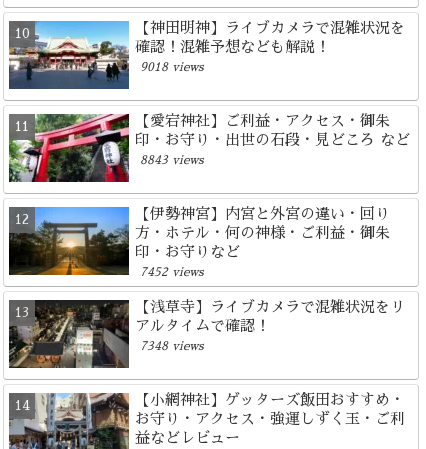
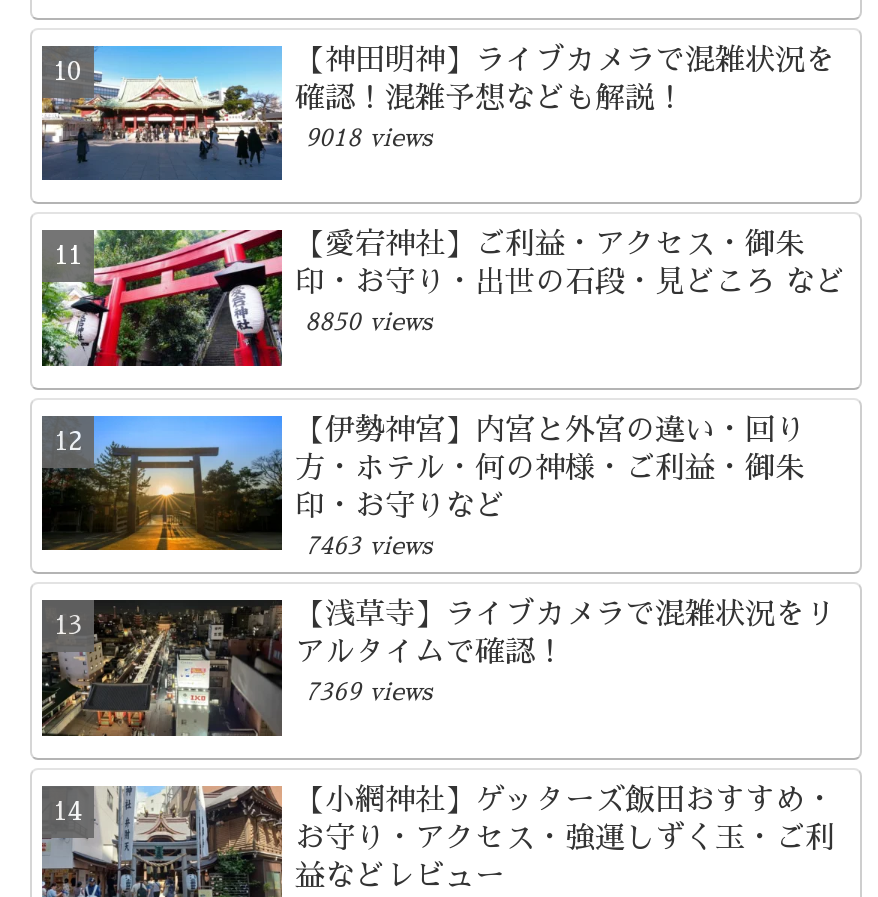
- 8843 views
+ 8850 views

- 7452 views
+ 7463 views

- 7348 views
+ 7369 views
